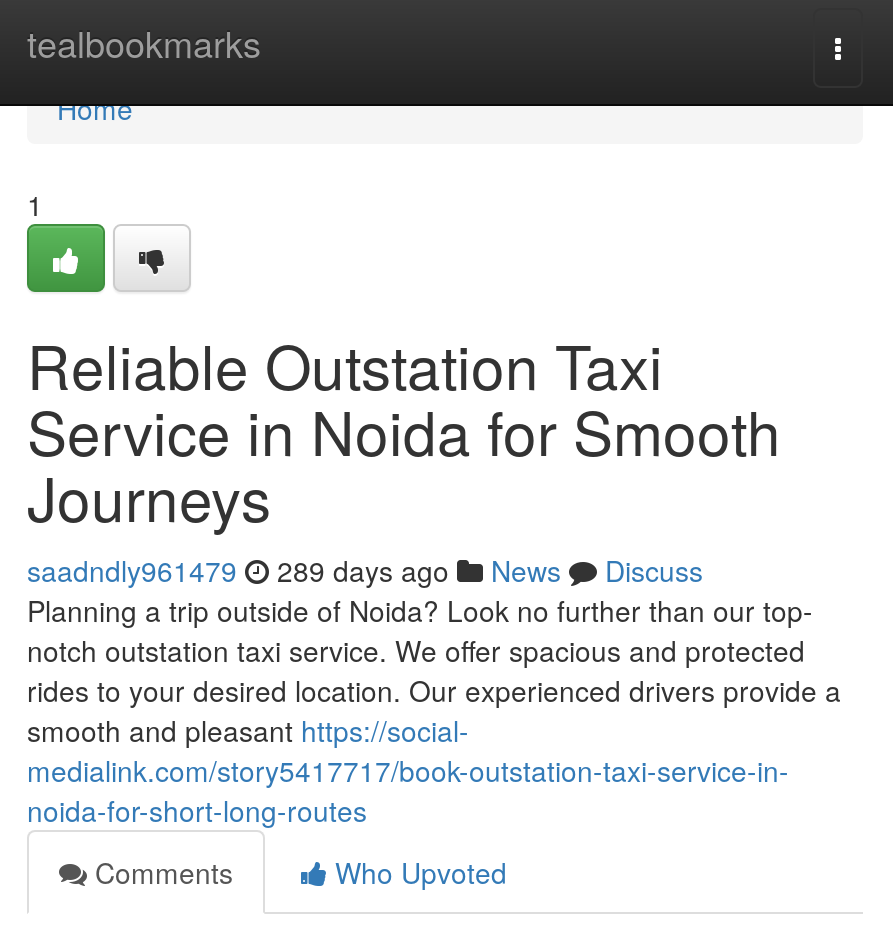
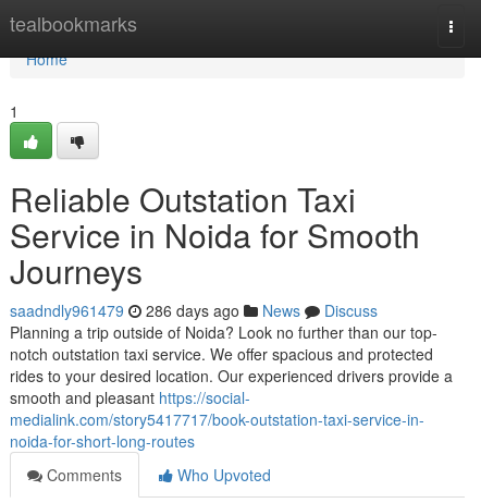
- saadndly961479 289 days ago News Discuss
+ saadndly961479 286 days ago News Discuss
